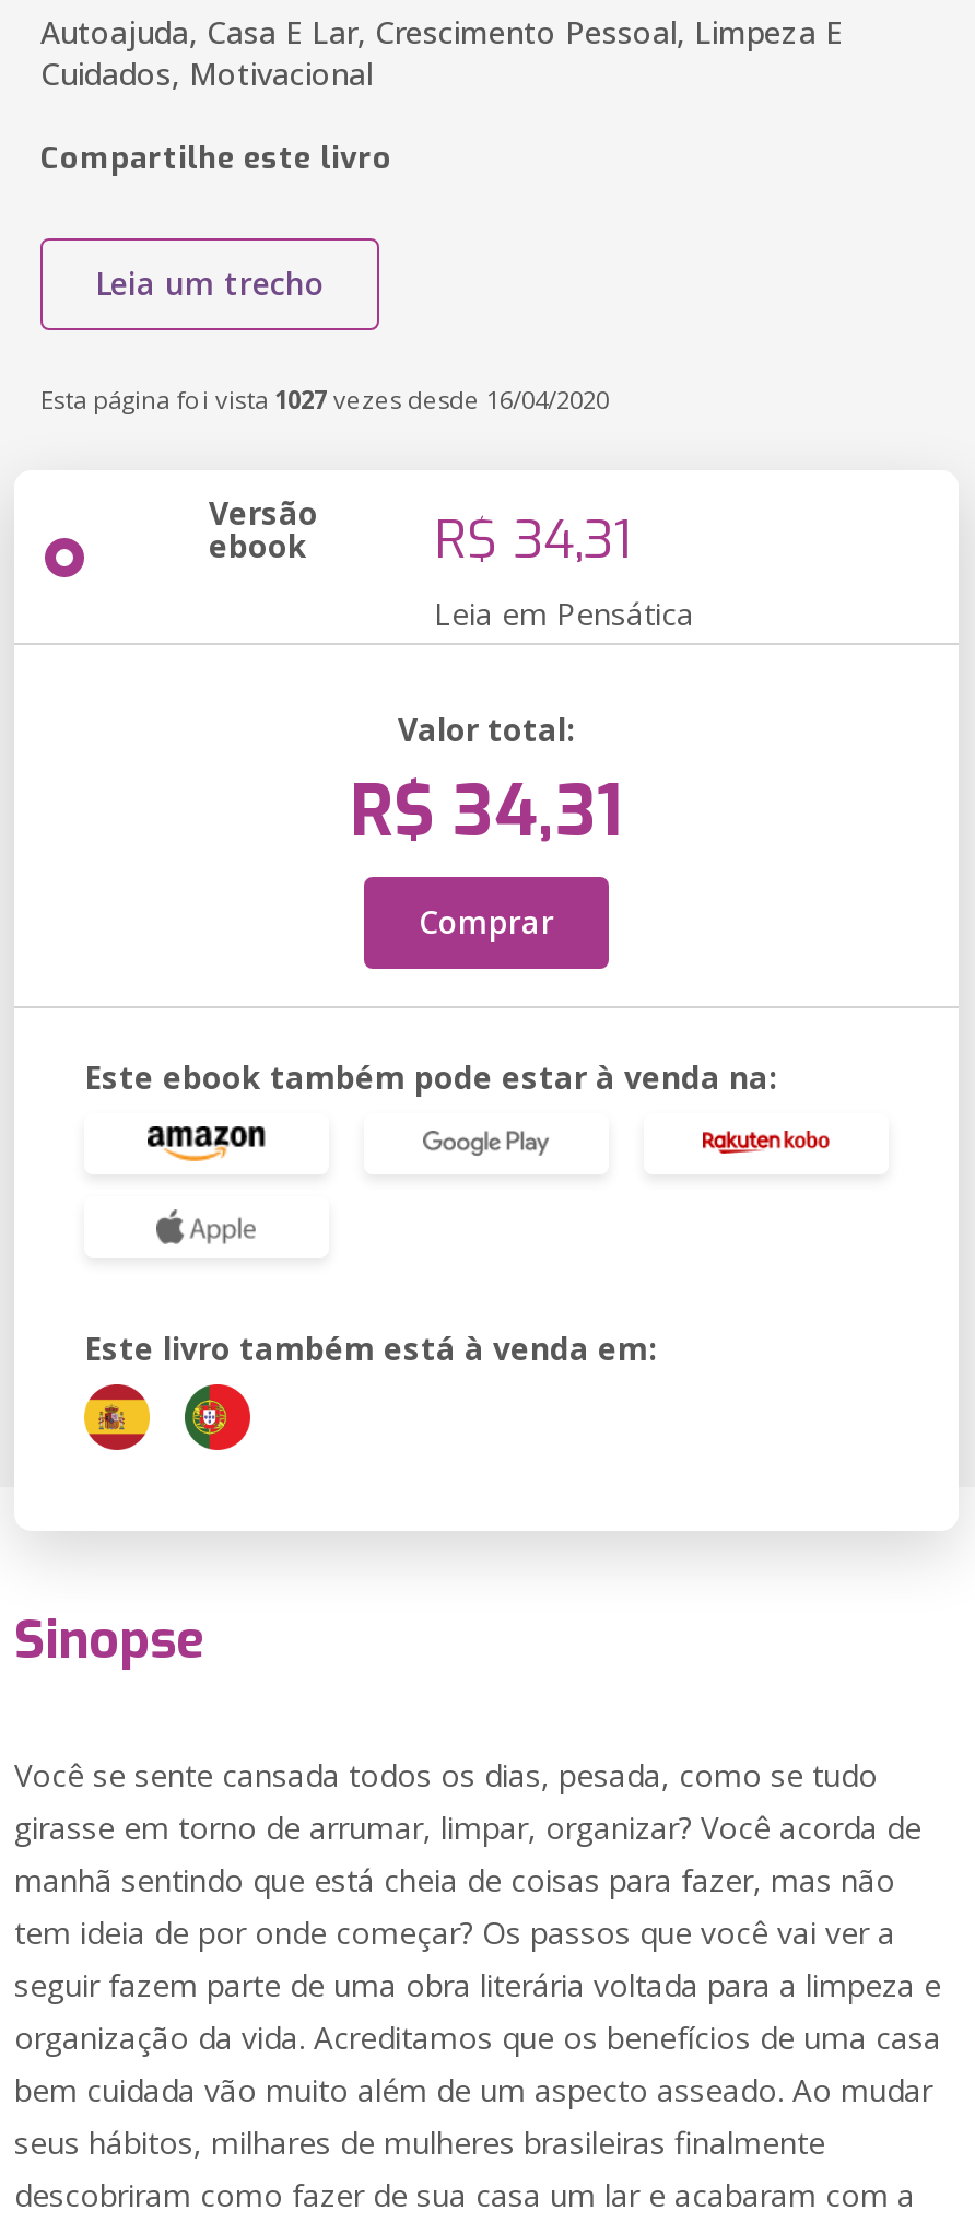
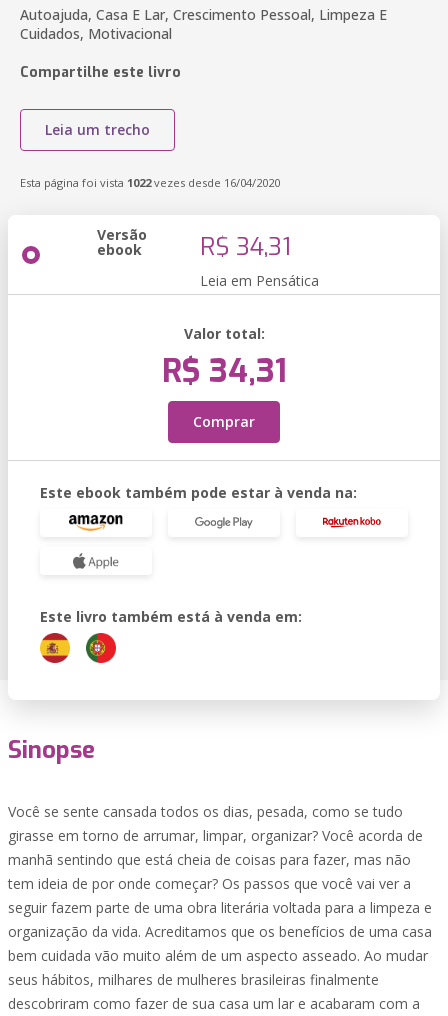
- Esta página foi vista 1027 vezes desde 16/04/2020
+ Esta página foi vista 1022 vezes desde 16/04/2020
